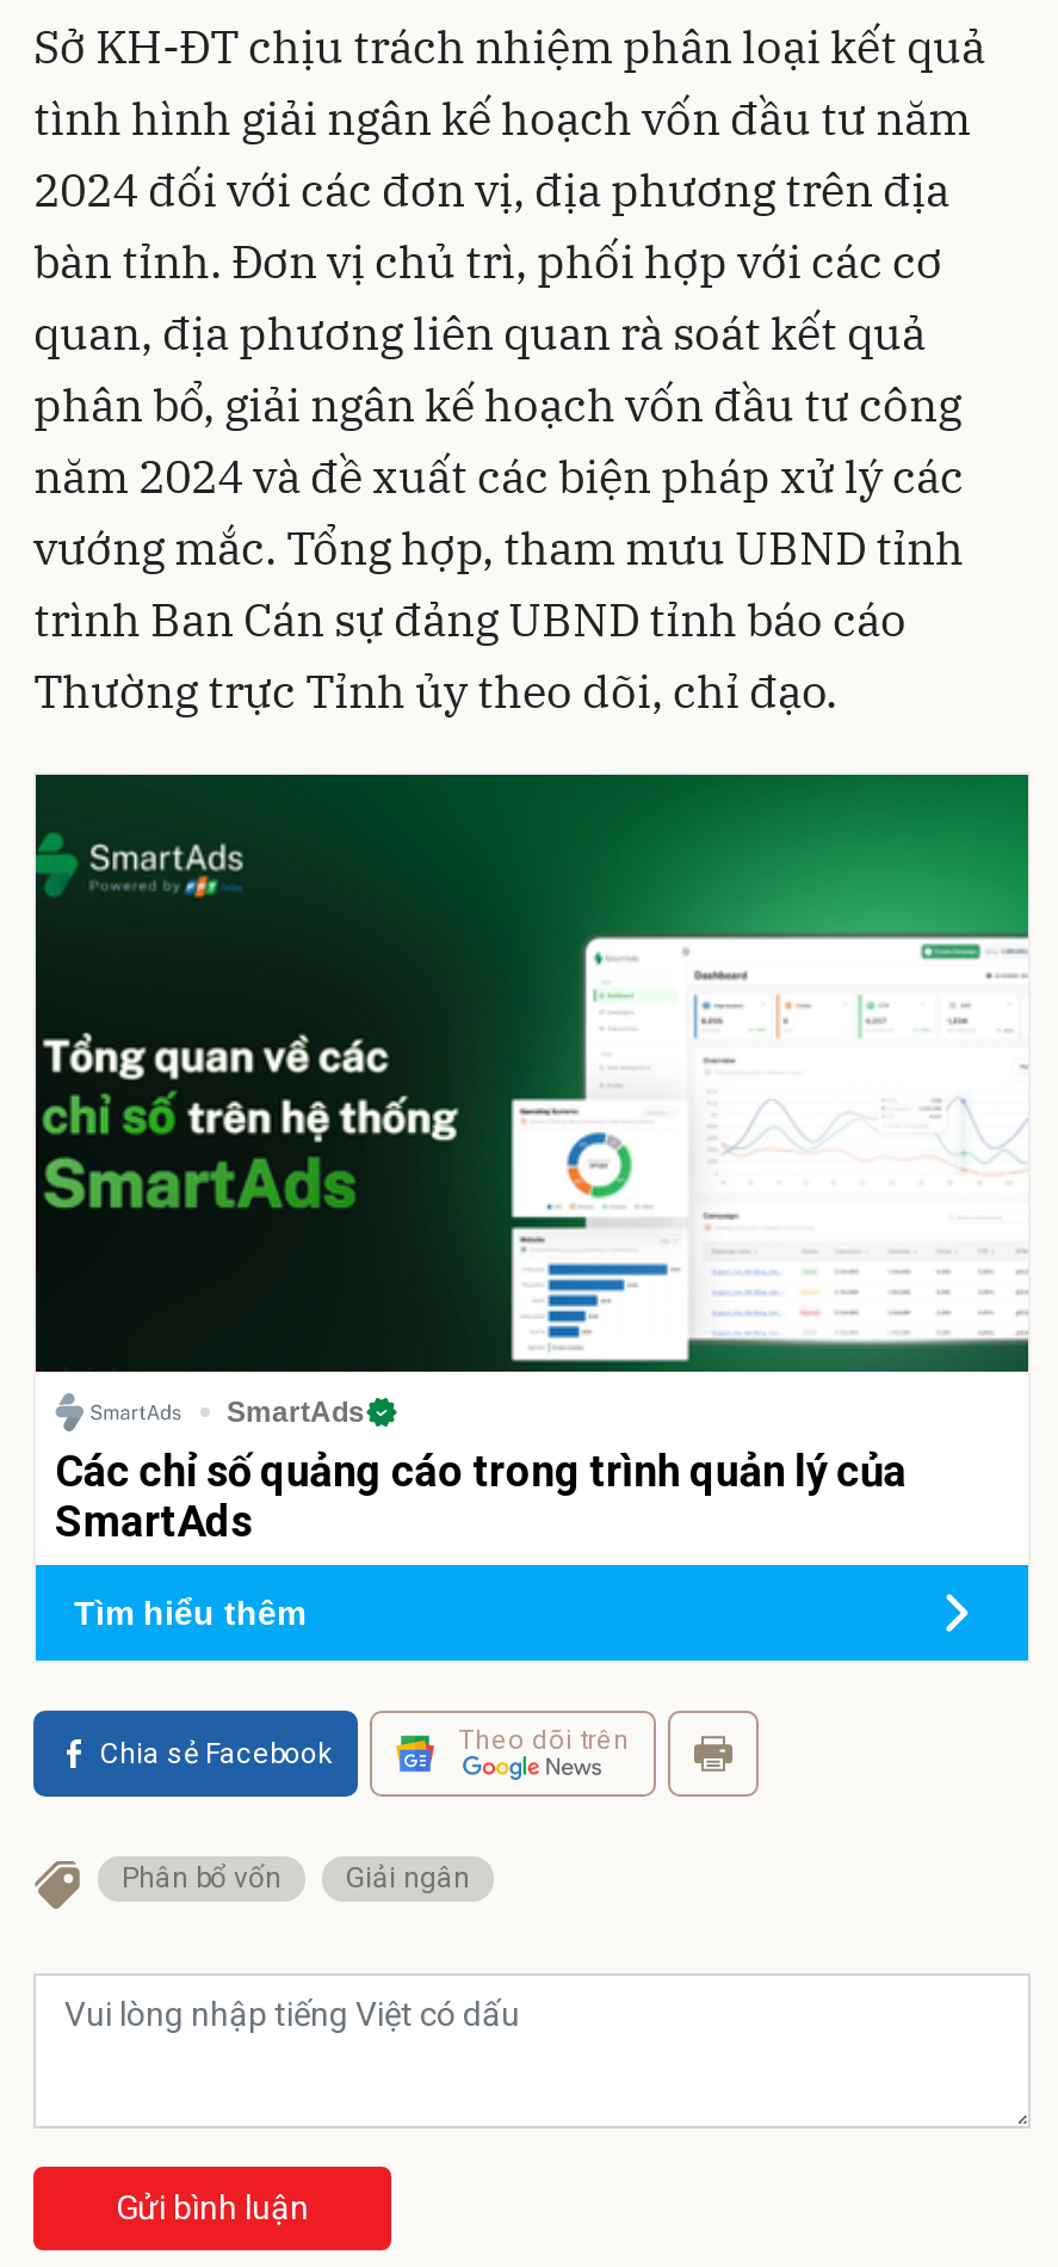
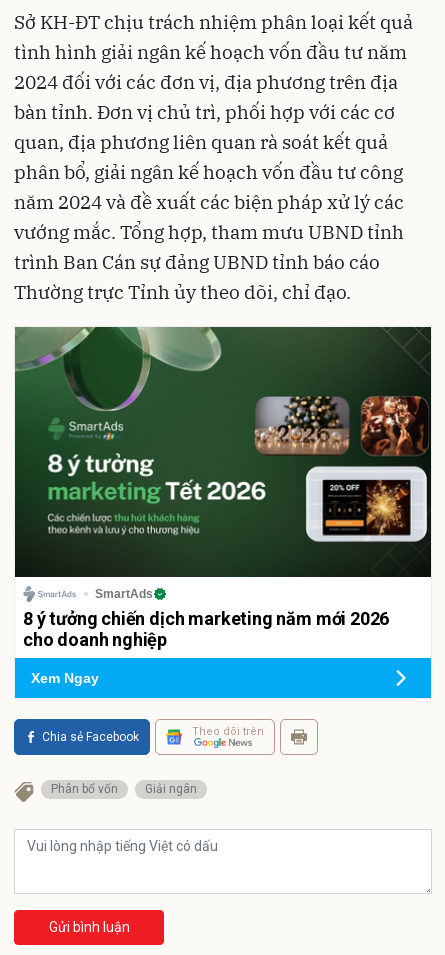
- [image]
- Các chỉ số quảng cáo trong trình quản lý của
- SmartAds
+ [image]
+ 8 ý tưởng chiến dịch marketing năm mới 2026
+ cho doanh nghiệp

- Tìm hiểu thêm
+ Xem Ngay
